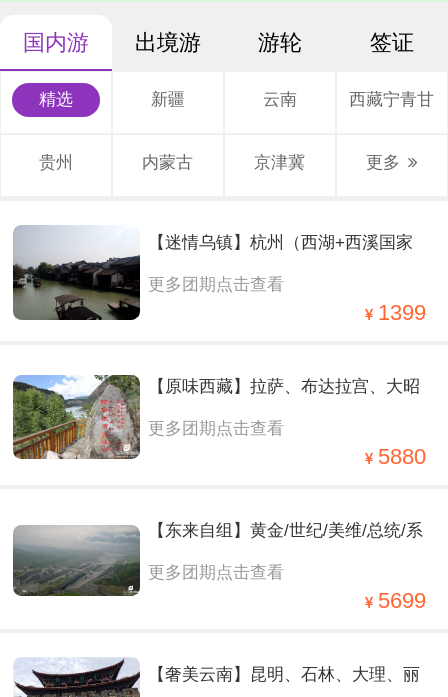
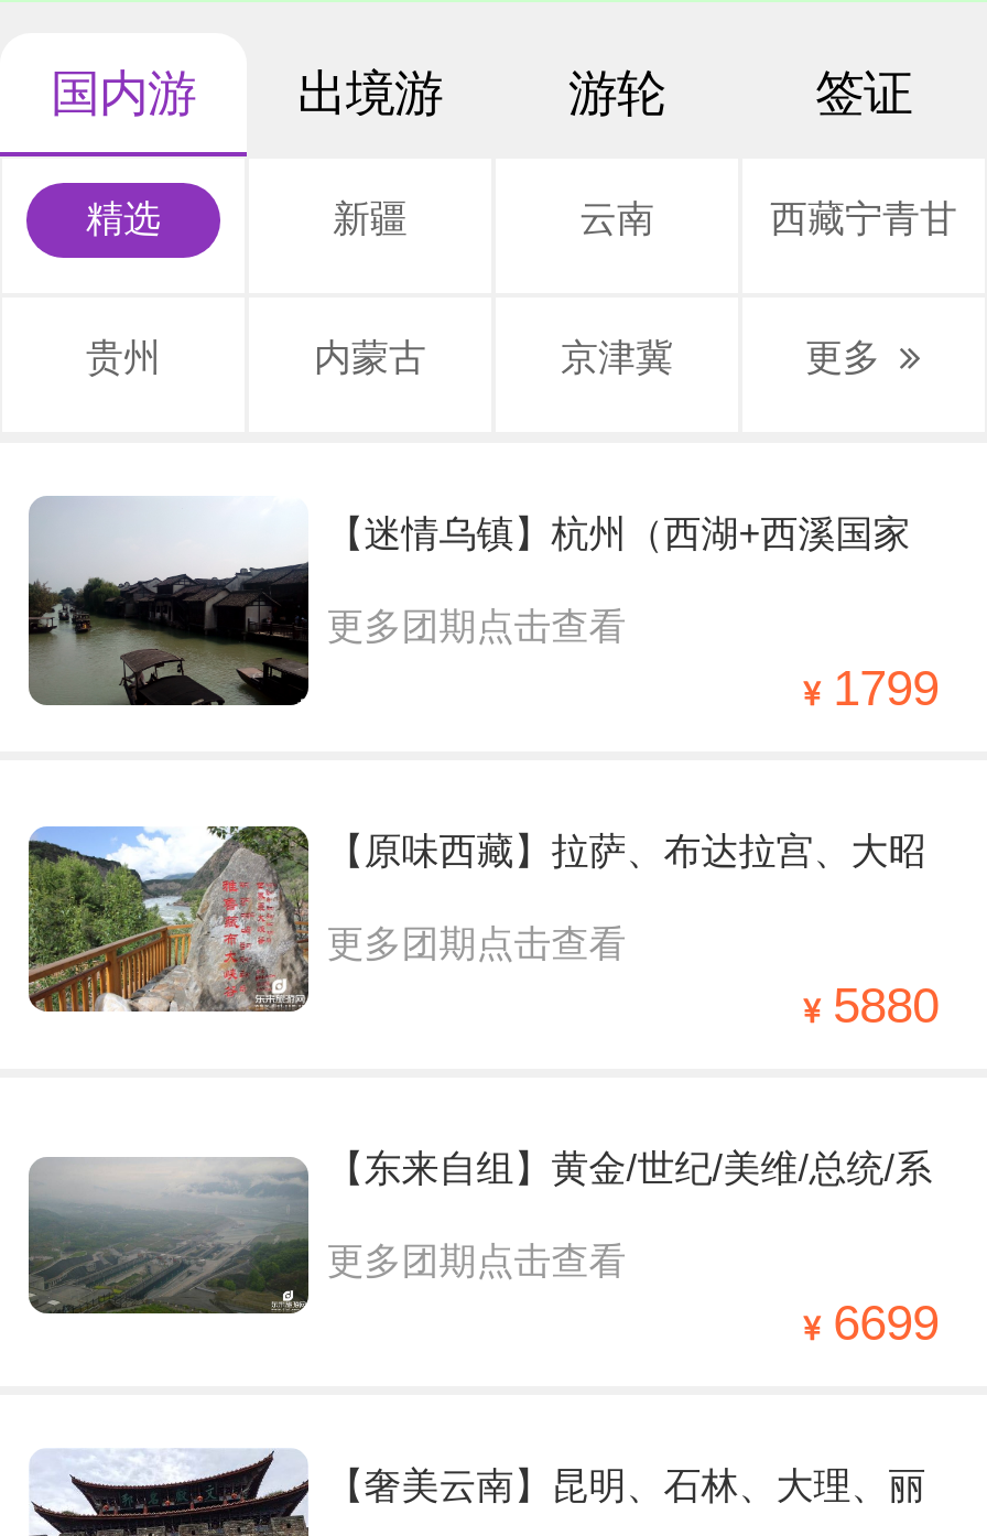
- 1399
+ 1799

- 5699
+ 6699
